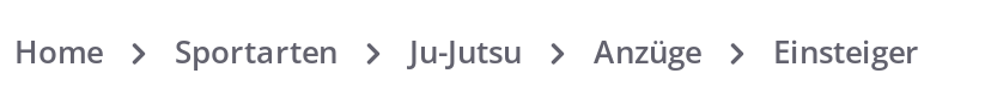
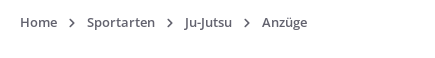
- Einsteiger
